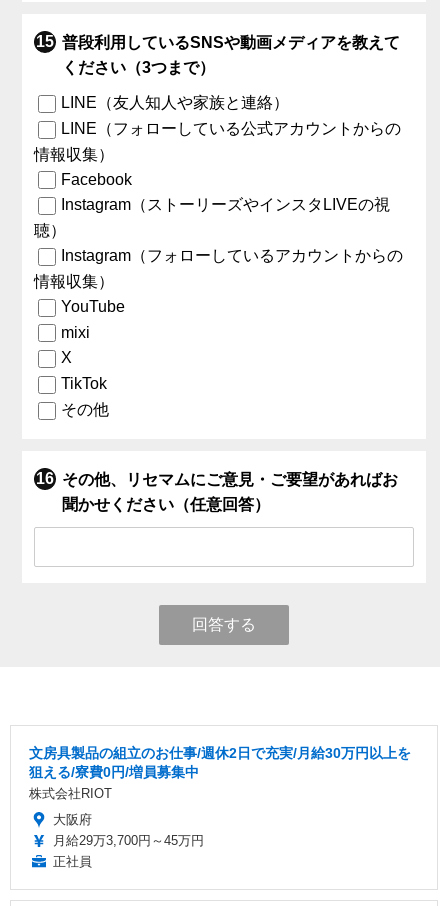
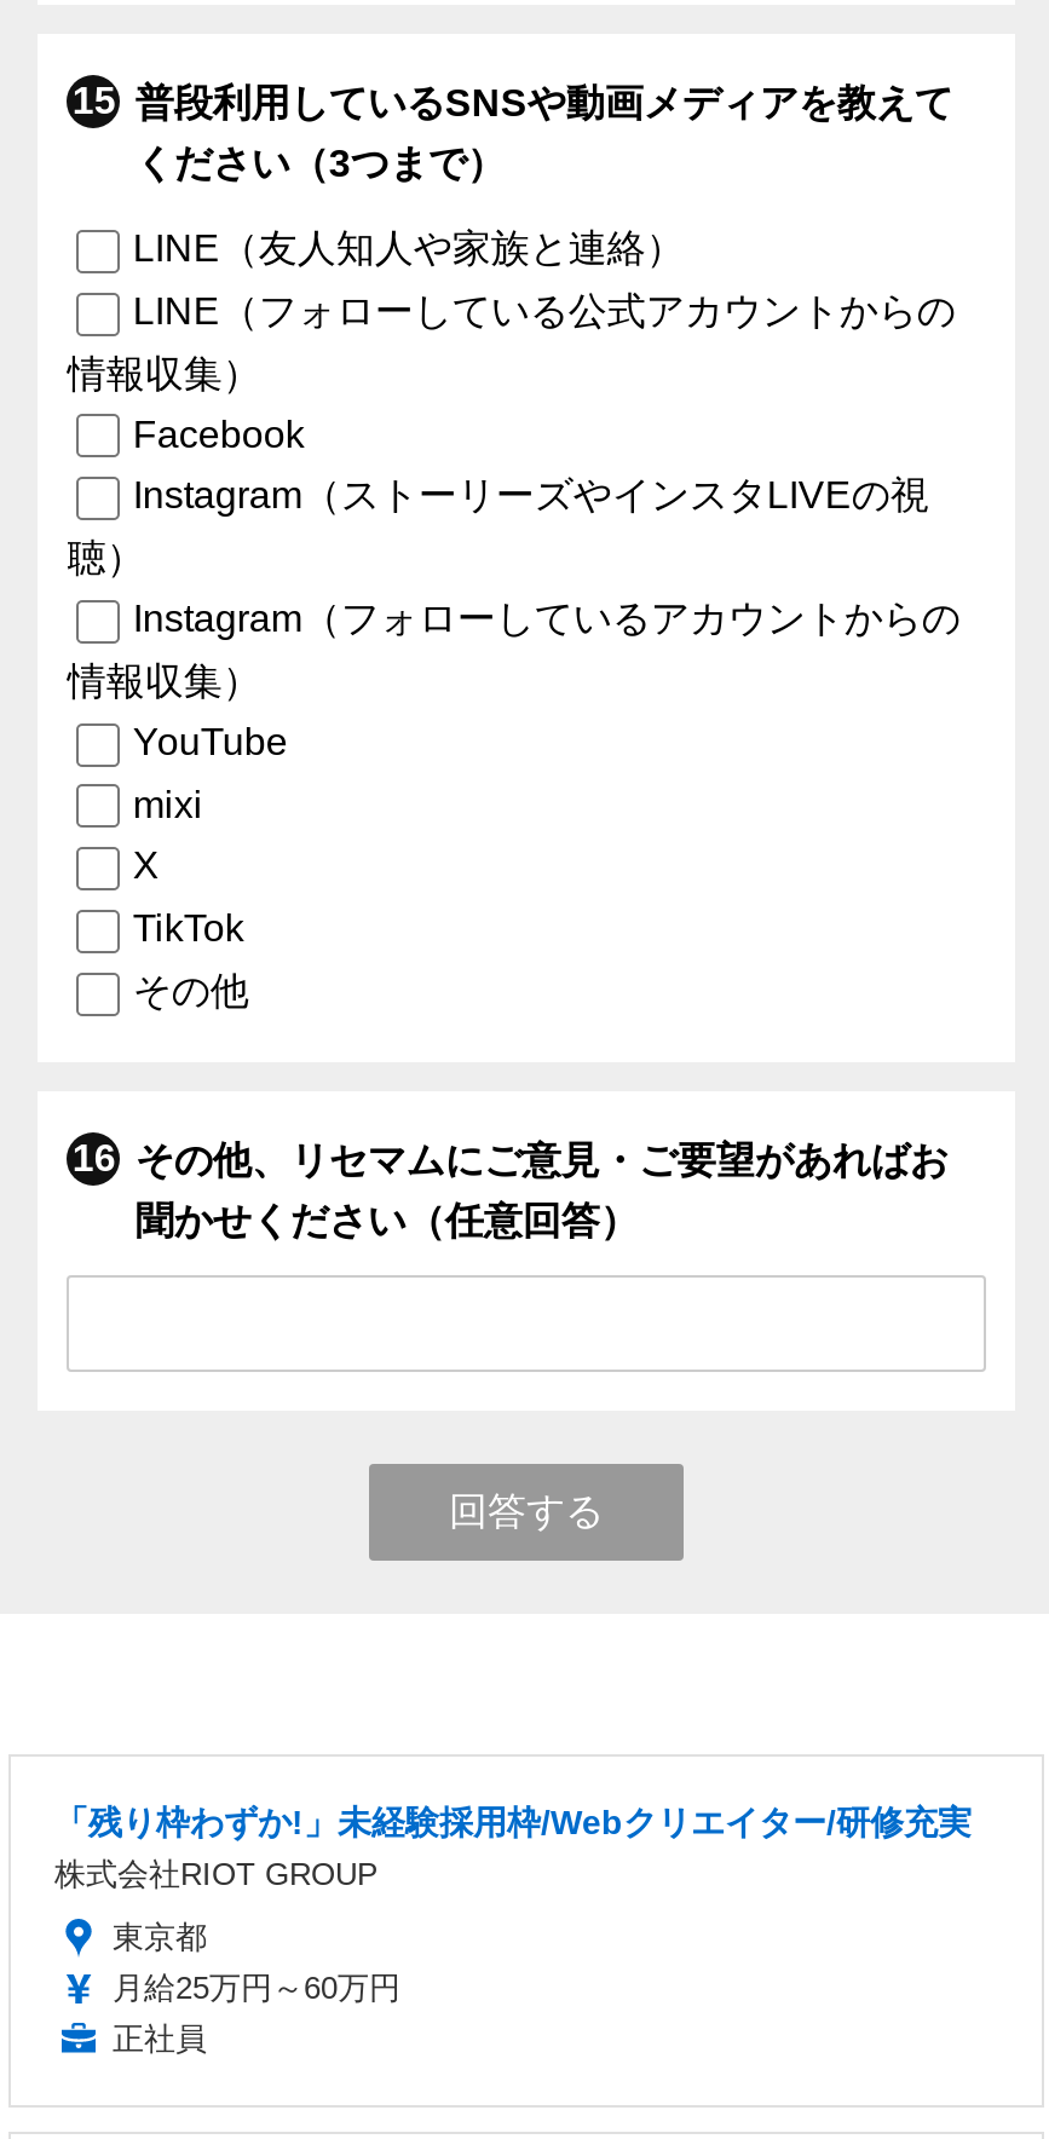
- 文房具製品の組立のお仕事/週休2日で充実/月給30万円以上を
- 狙える/寮費0円/増員募集中
- 株式会社RIOT
+ 「残り枠わずか!」未経験採用枠/Webクリエイター/研修充実
+ 株式会社RIOT GROUP

- 大阪府
- 月給29万3,700円～45万円
+ 東京都
+ 月給25万円～60万円
